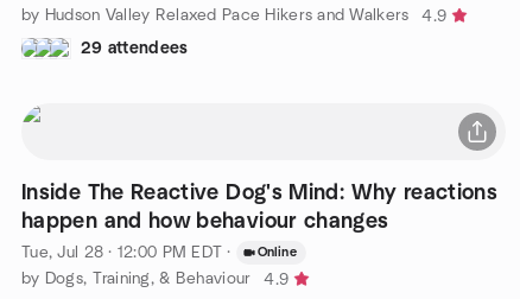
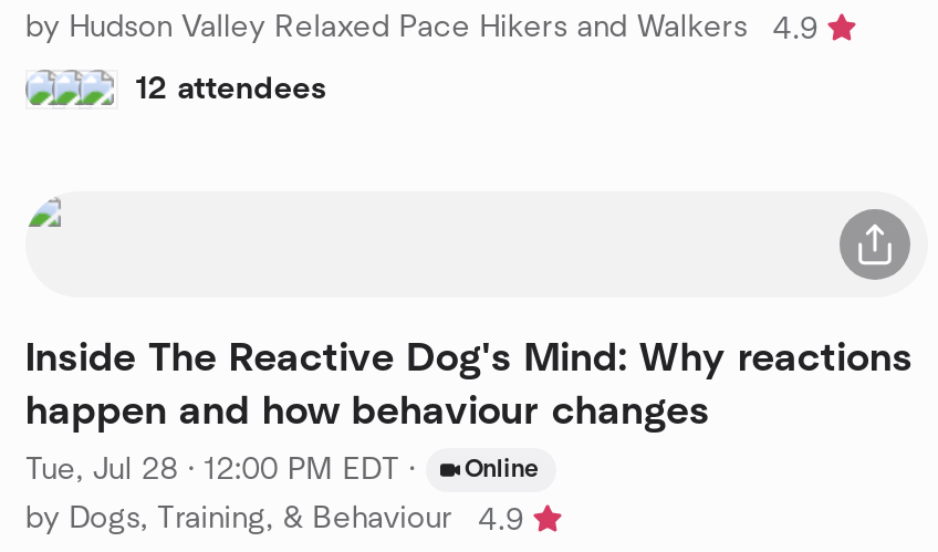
- 29 attendees
+ 12 attendees
